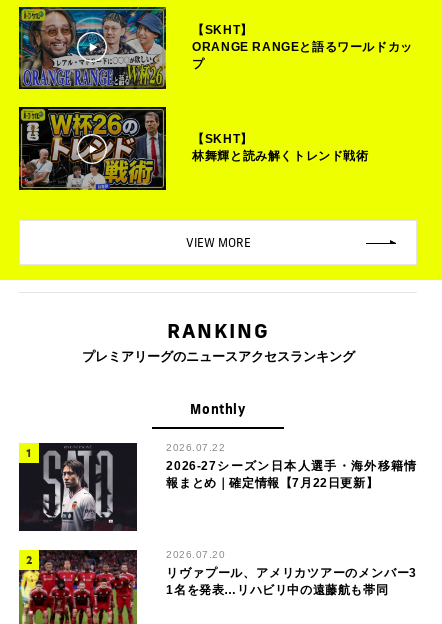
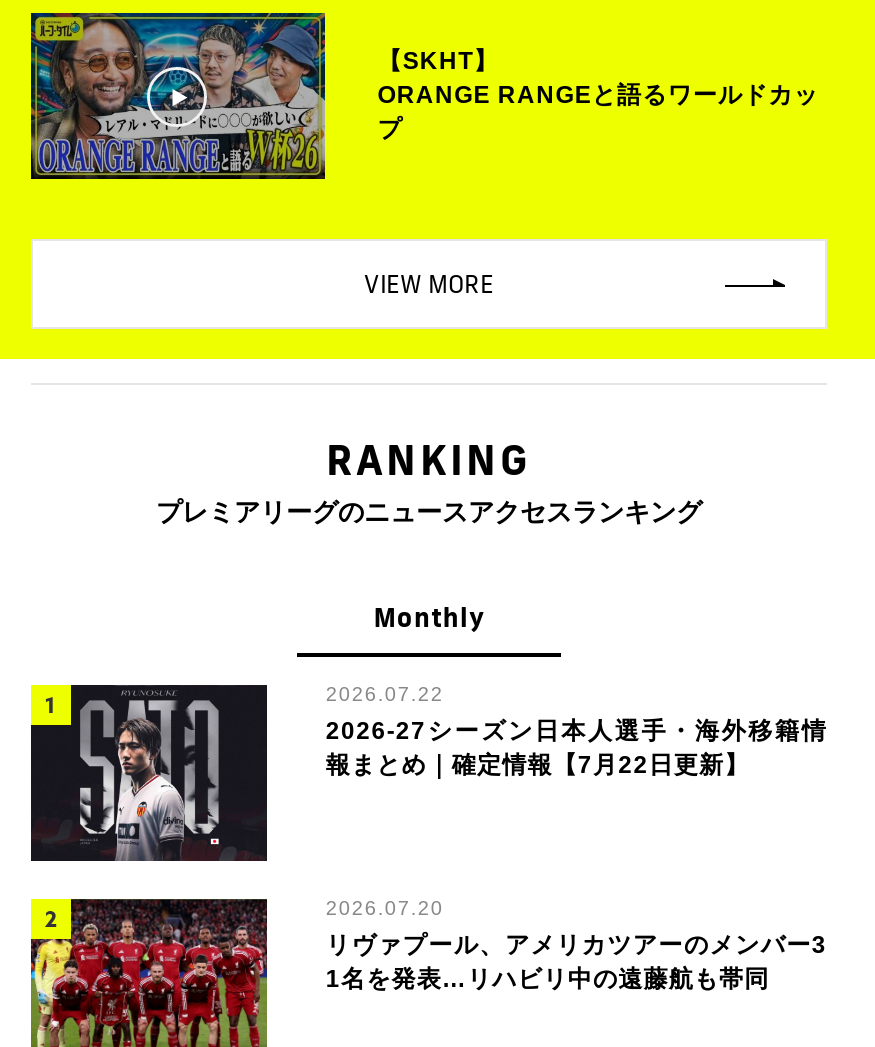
- [image]
- 【SKHT】
- 林舞輝と読み解くトレンド戦術
